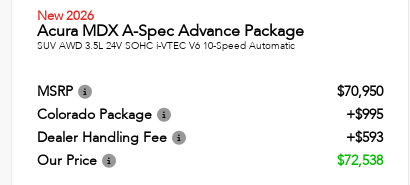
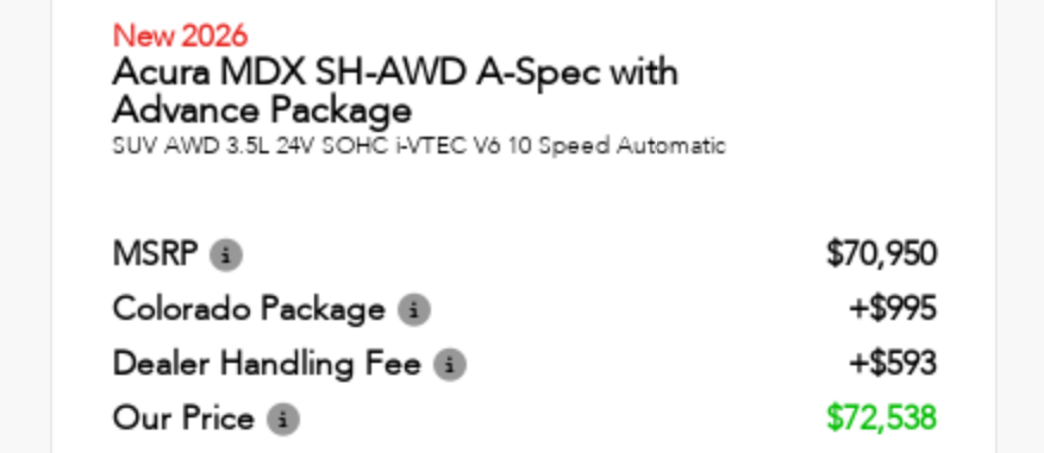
- Acura MDX A-Spec Advance Package
- SUV AWD 3.5L 24V SOHC i-VTEC V6 10-Speed Automatic
+ Acura MDX SH-AWD A-Spec with
+ Advance Package
+ SUV AWD 3.5L 24V SOHC i-VTEC V6 10 Speed Automatic
